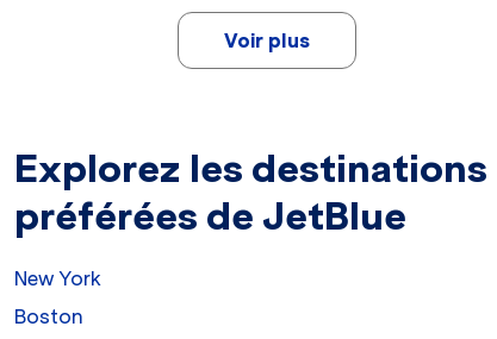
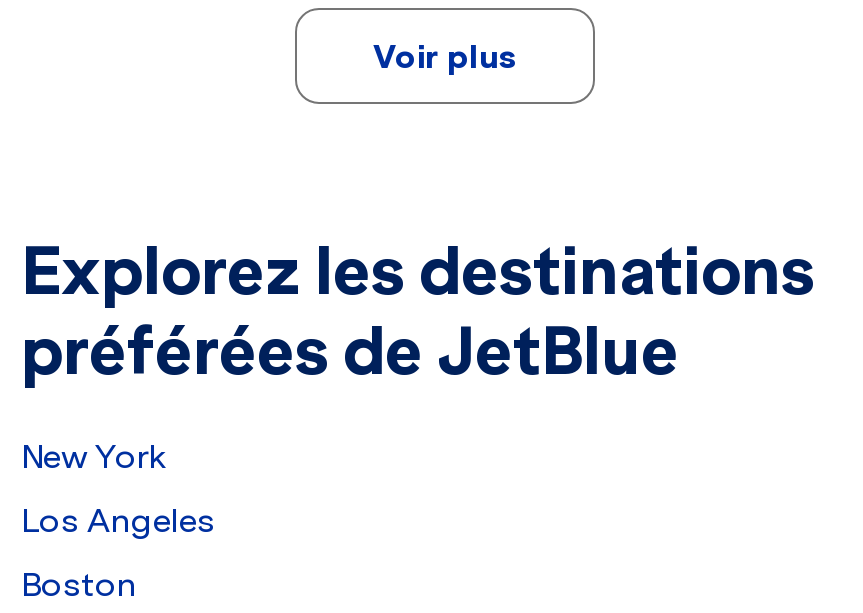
+ Los Angeles
